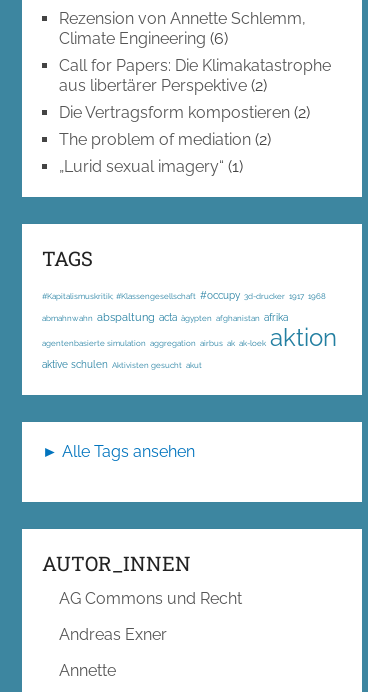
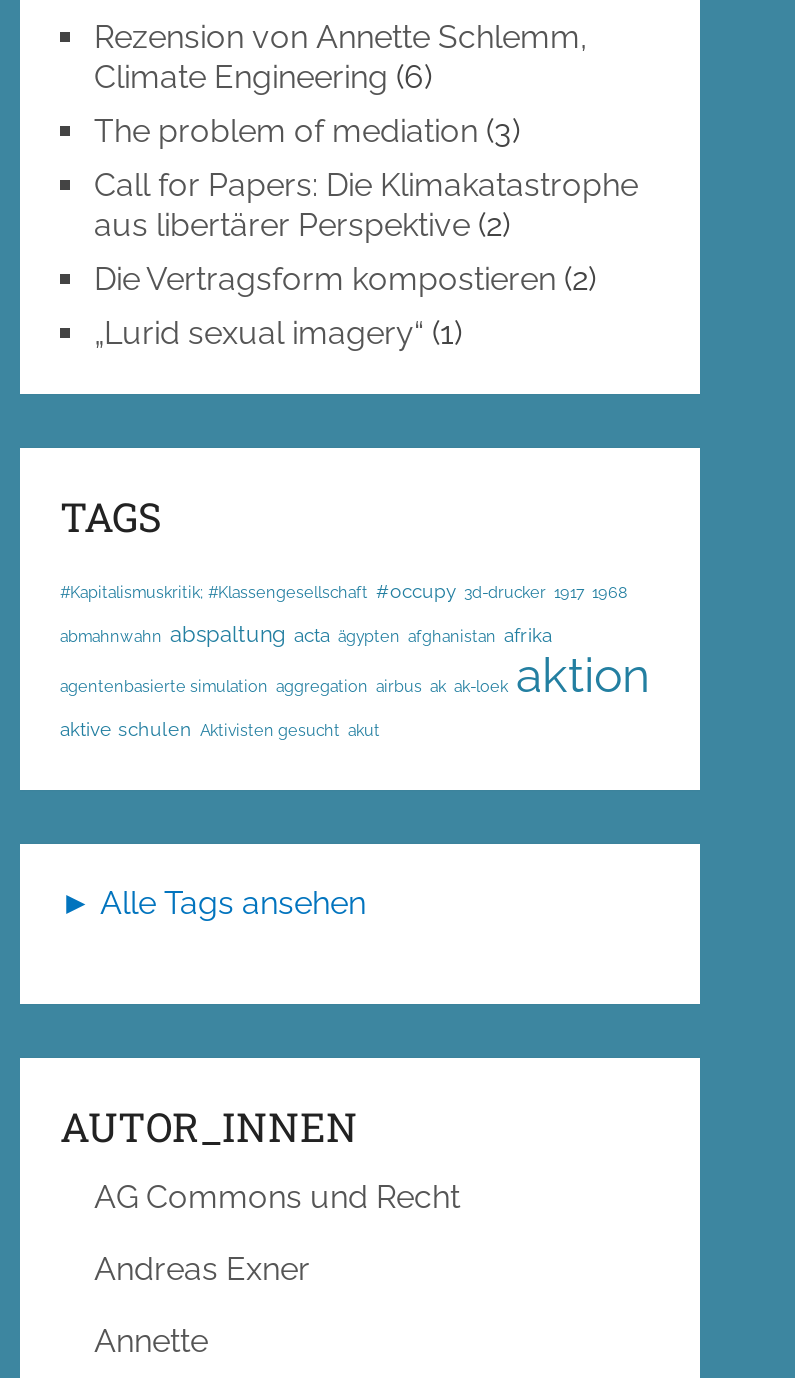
+ The problem of mediation (3)

moved down: Call for Papers: Die Klimakatastrophe | aus libertärer Perspektive (2) | Die Vertragsform kompostieren (2)

- The problem of mediation (2)
